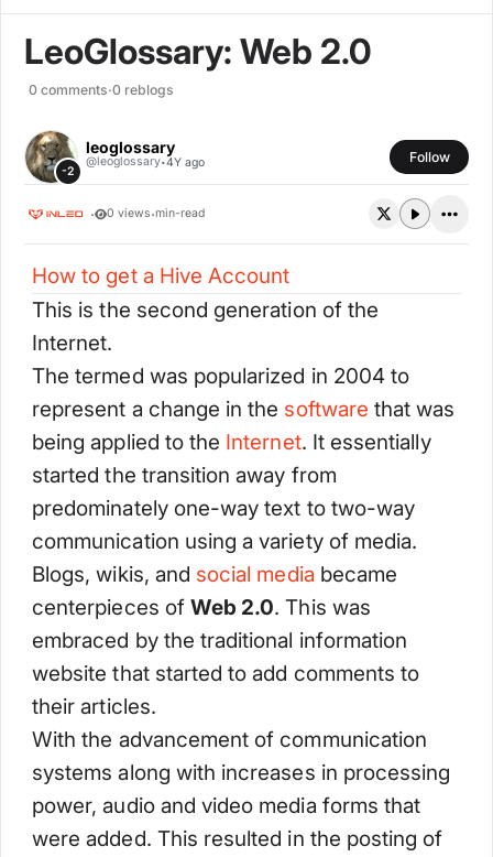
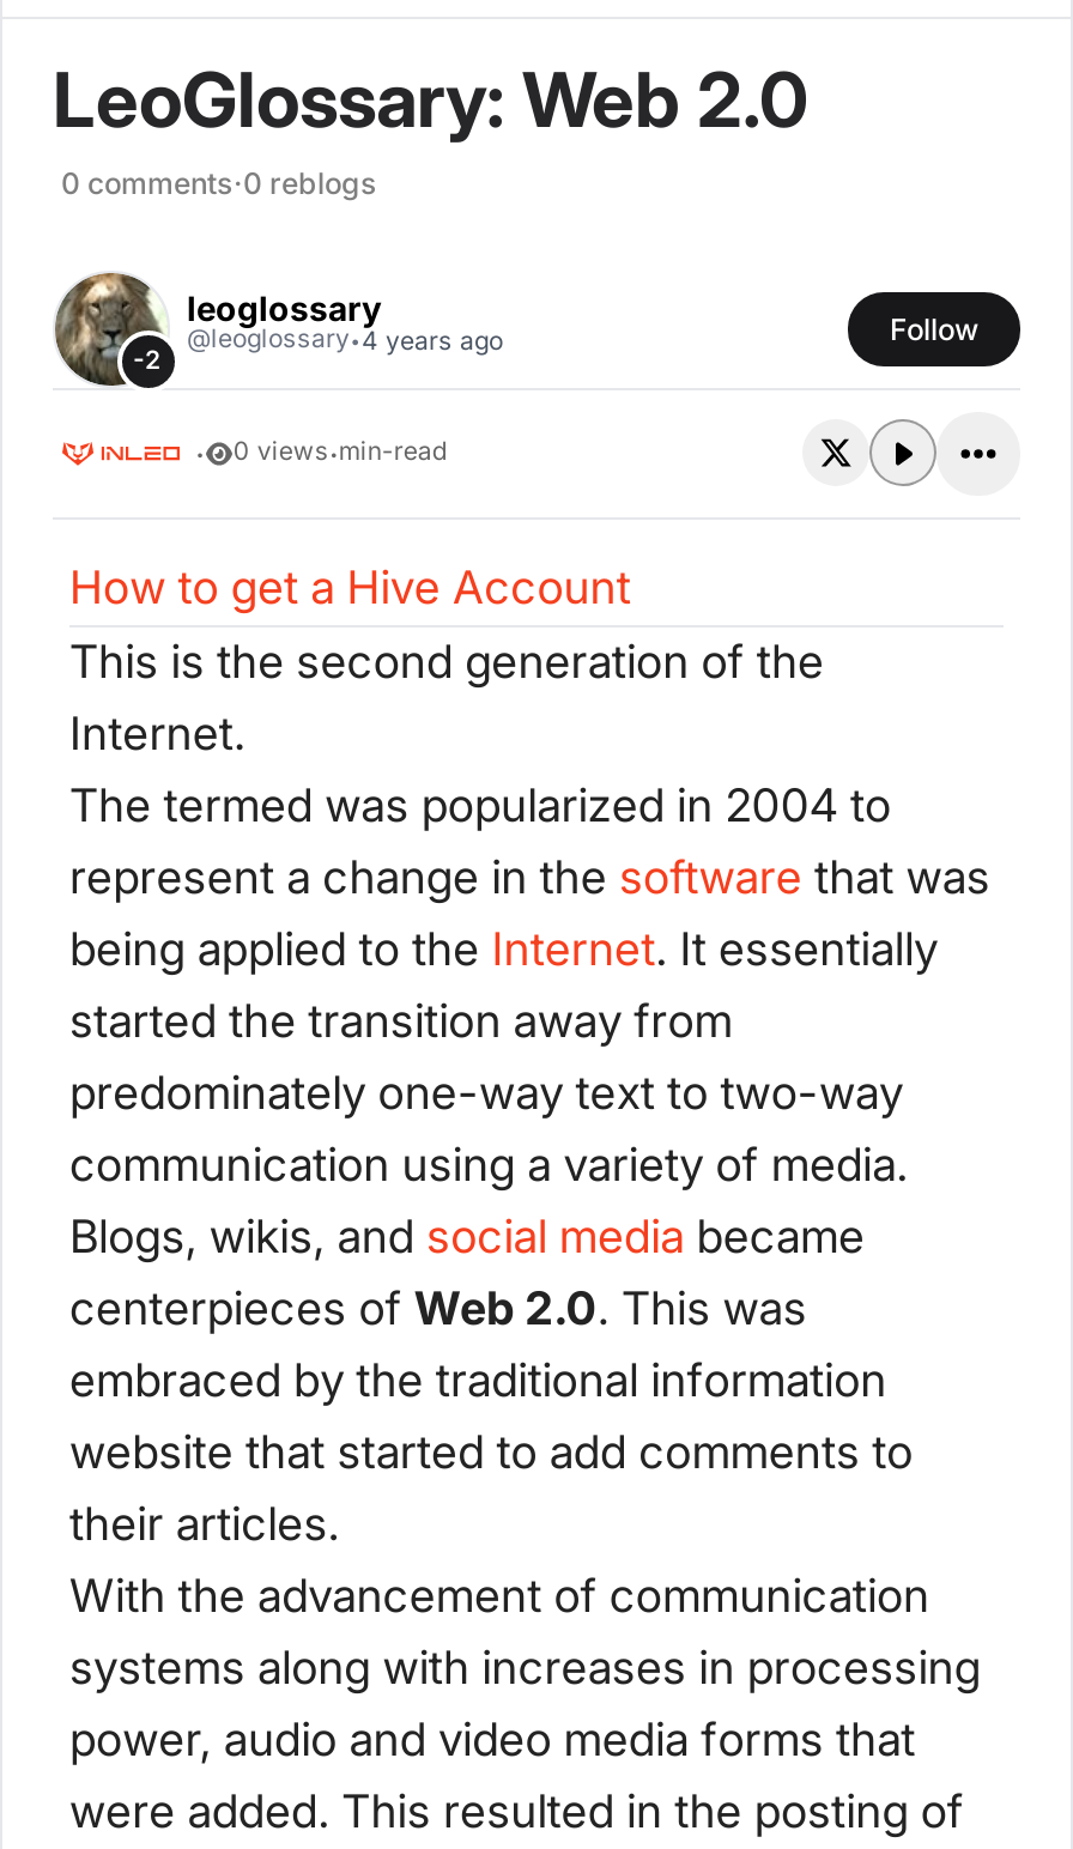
- @leoglossary·4Y ago
+ @leoglossary·4 years ago
